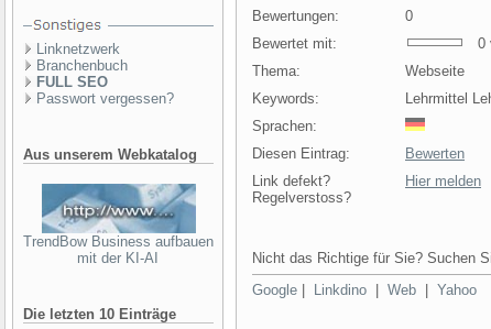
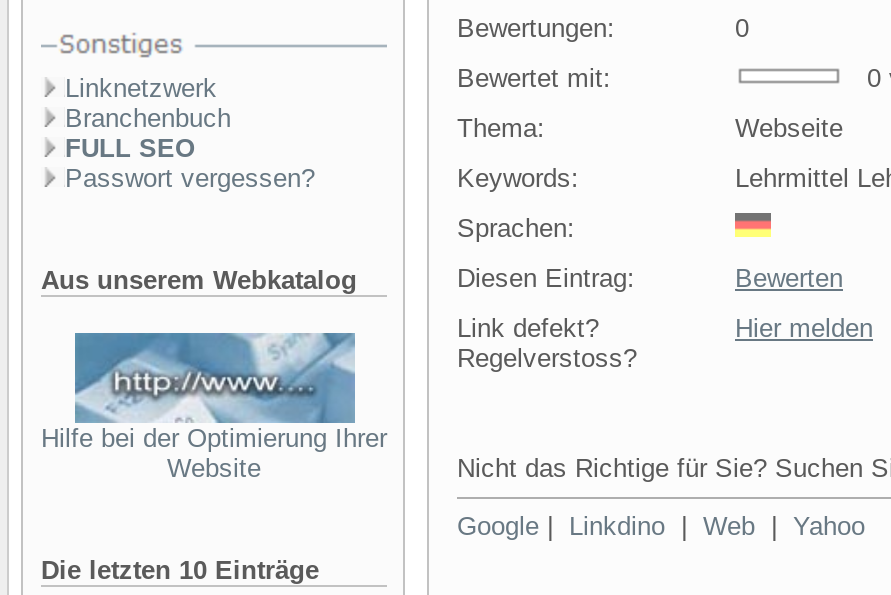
- TrendBow Business aufbauen
- mit der KI-AI
+ Hilfe bei der Optimierung Ihrer
+ Website
